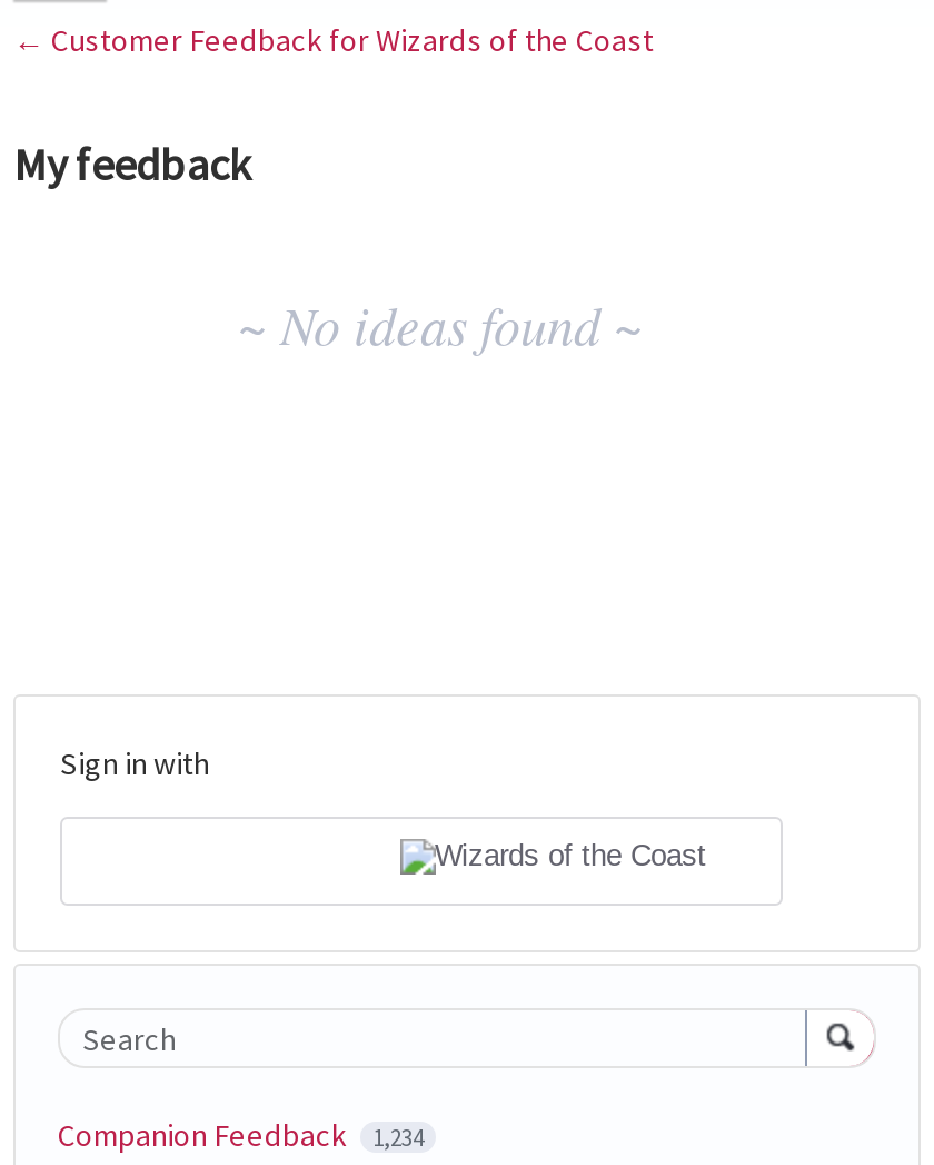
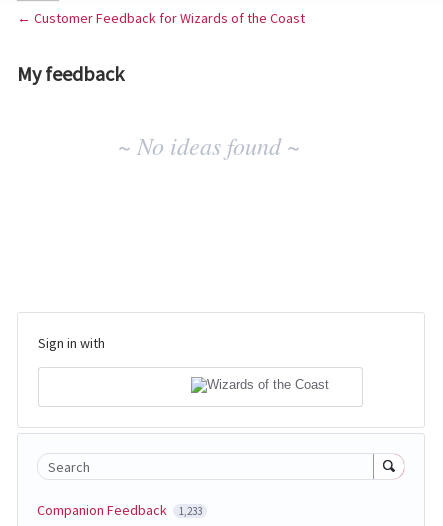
- Companion Feedback 1,234
+ Companion Feedback 1,233
